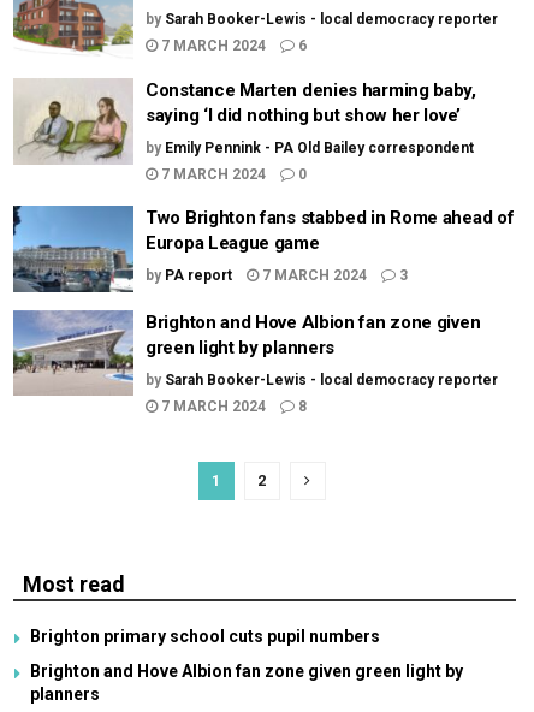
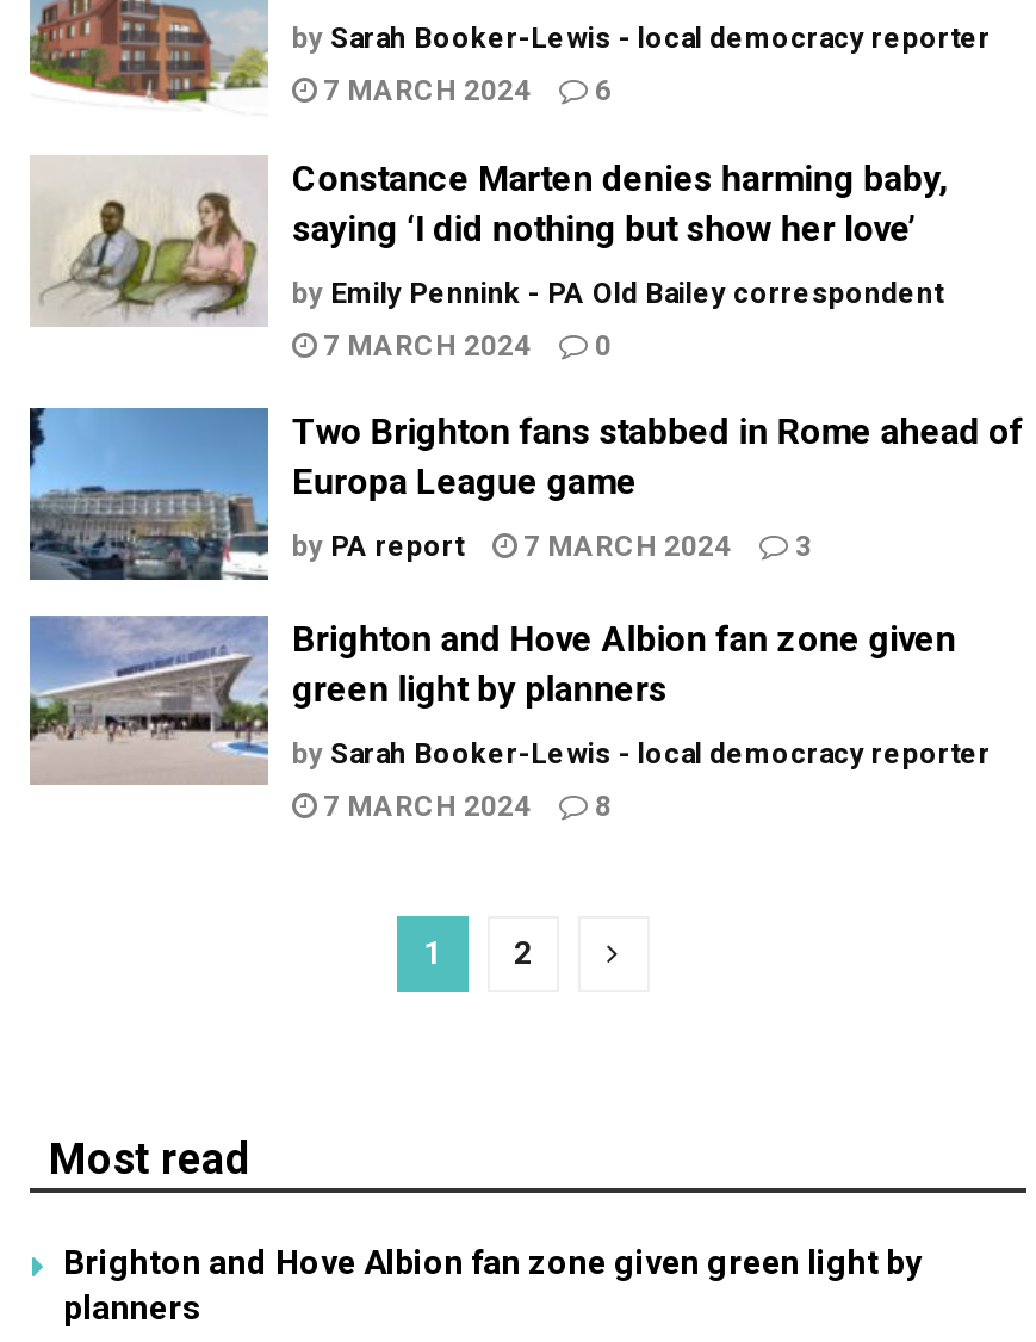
- Brighton primary school cuts pupil numbers
